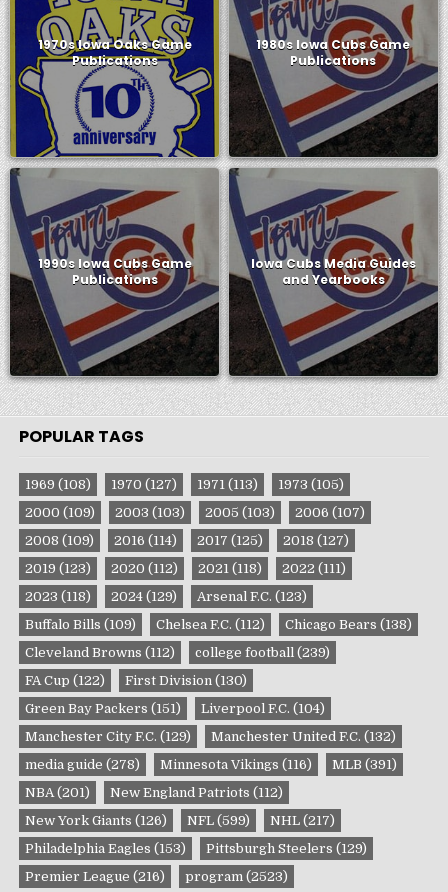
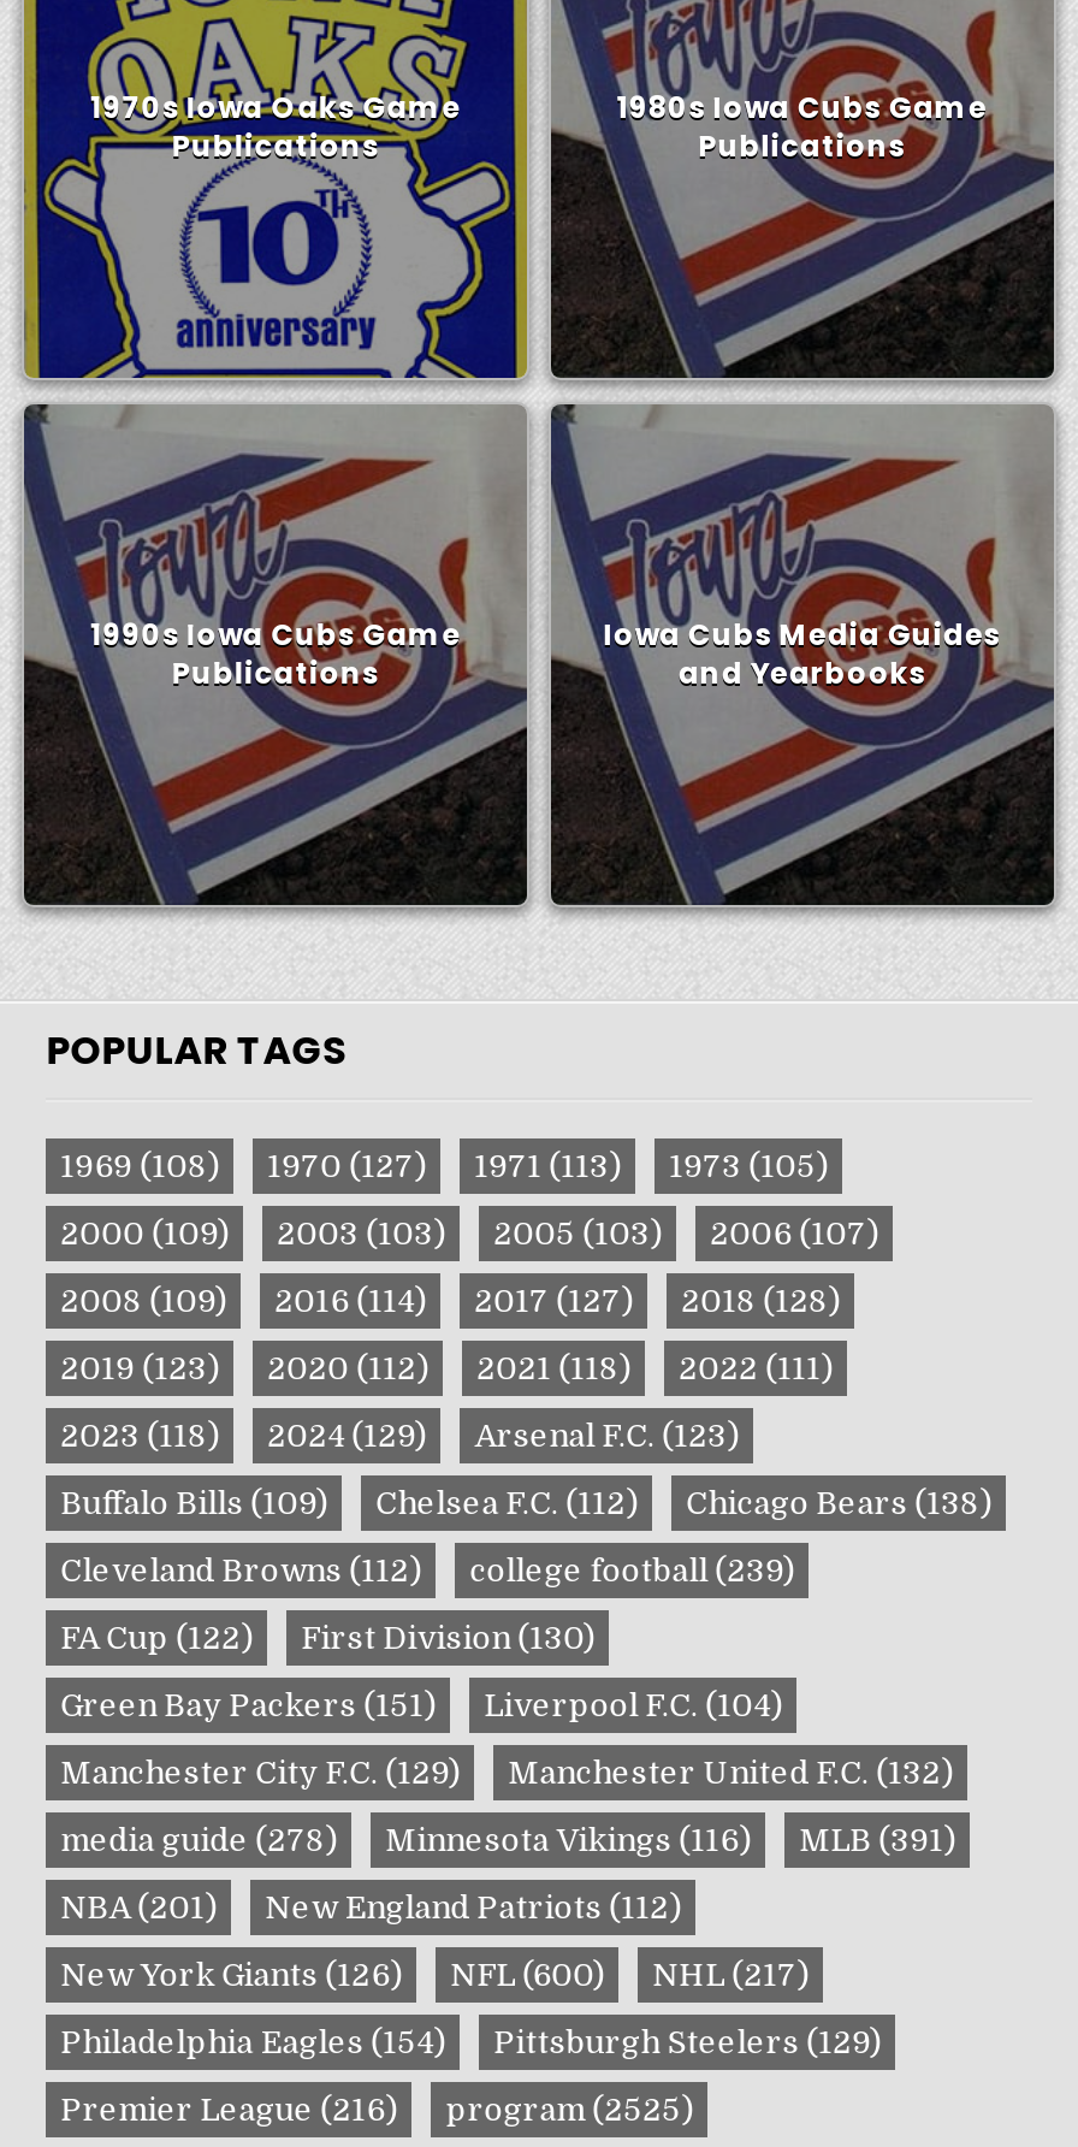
- 2017 (125)
+ 2017 (127)

- 2018 (127)
+ 2018 (128)

- New York Giants (126) NFL (599) NHL (217)
+ New York Giants (126) NFL (600) NHL (217)

- Philadelphia Eagles (153)
+ Philadelphia Eagles (154)

- Premier League (216) program (2523)
+ Premier League (216) program (2525)
